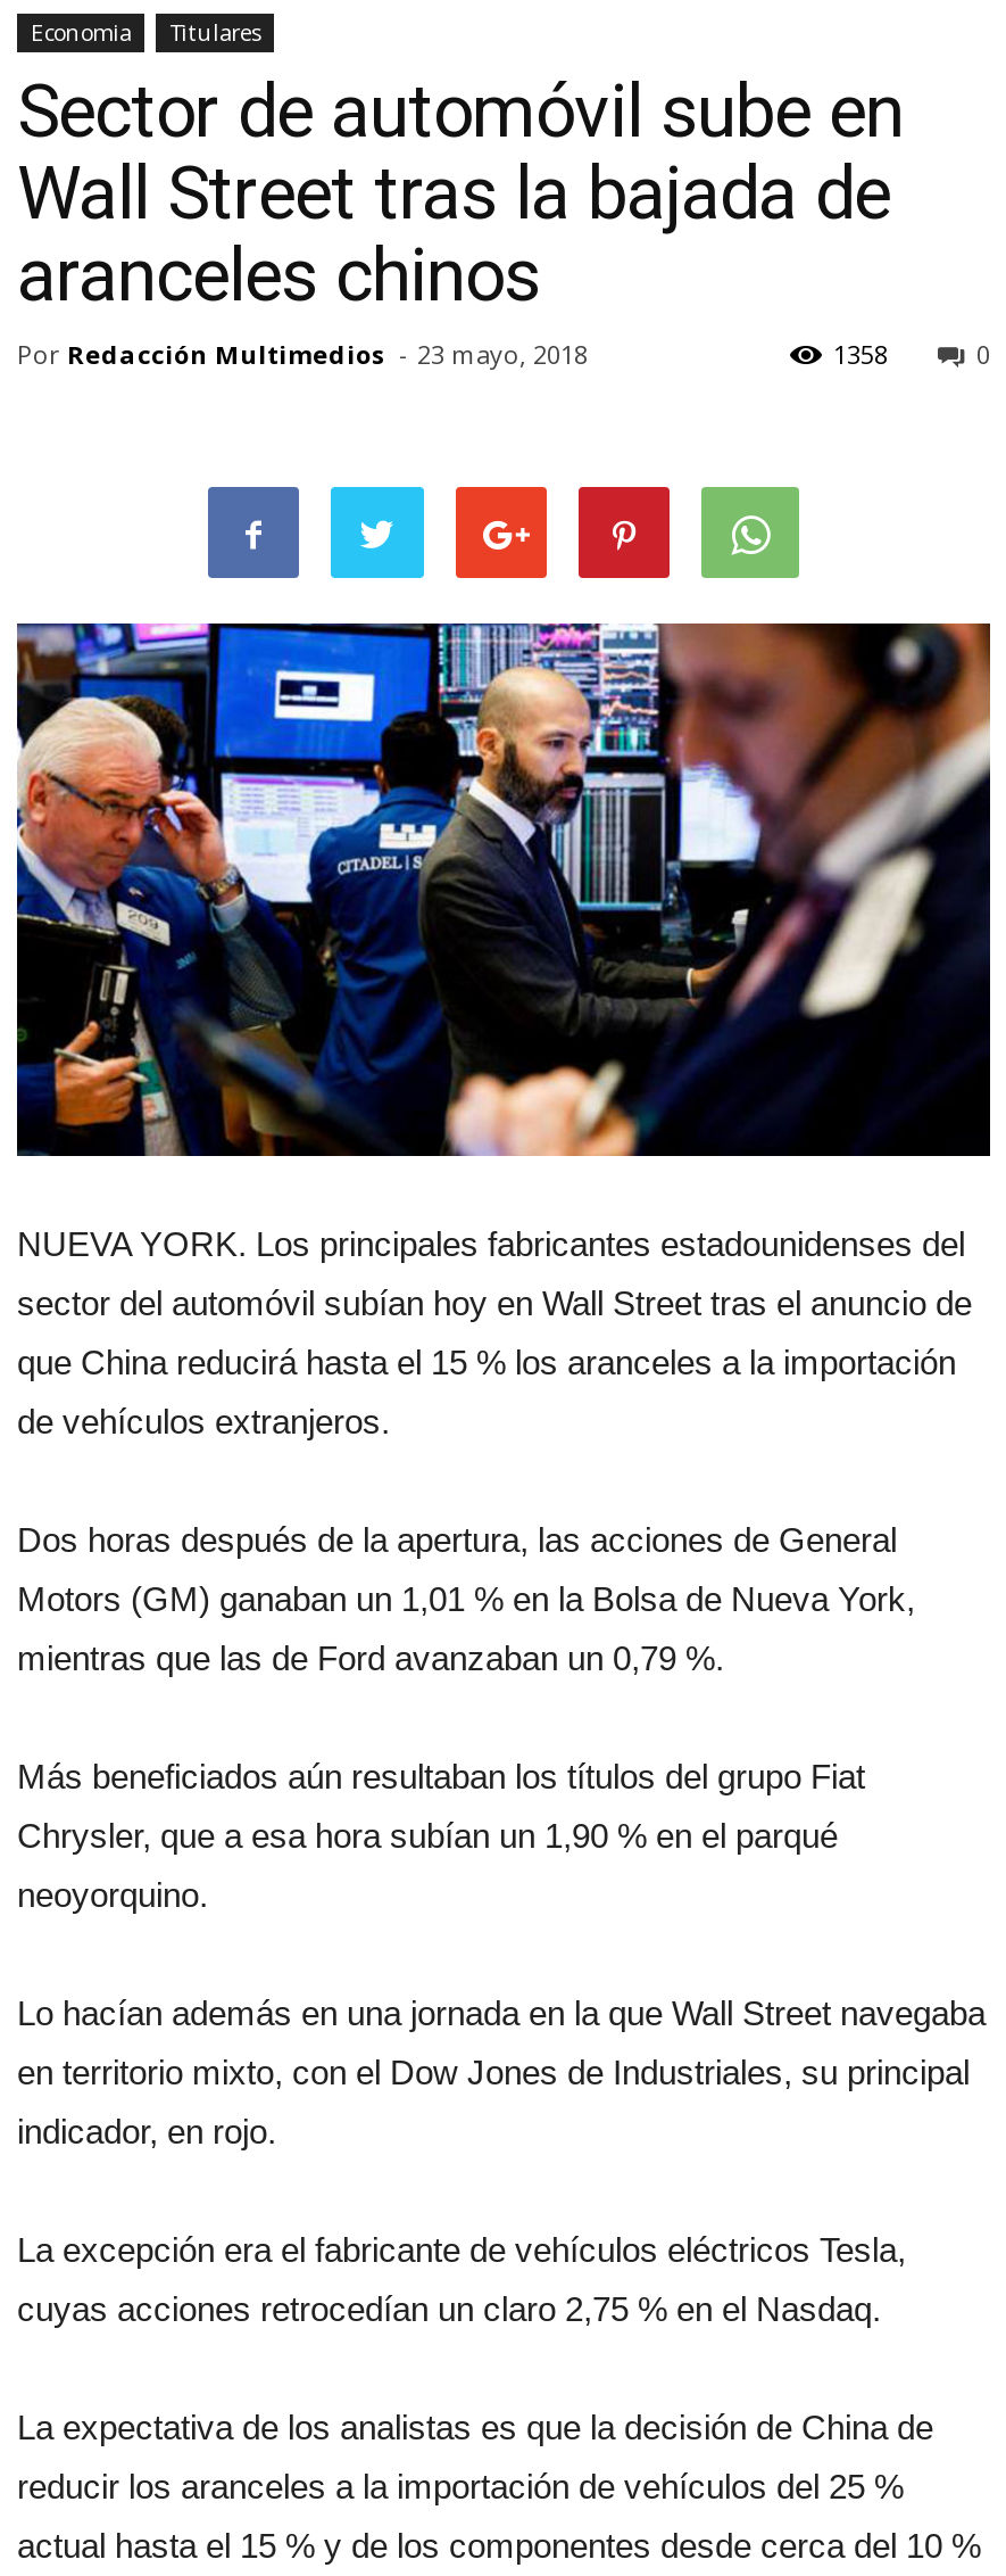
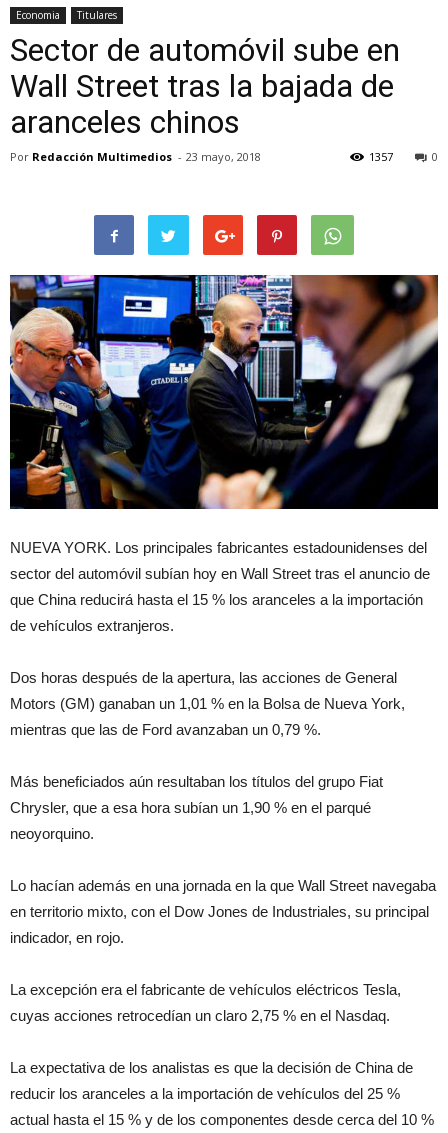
- 1358
+ 1357
